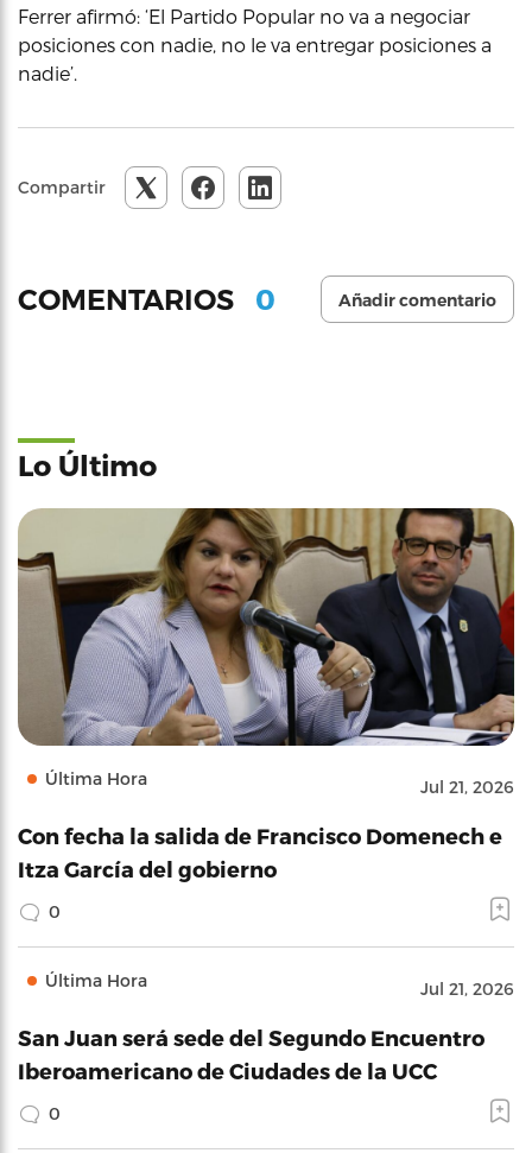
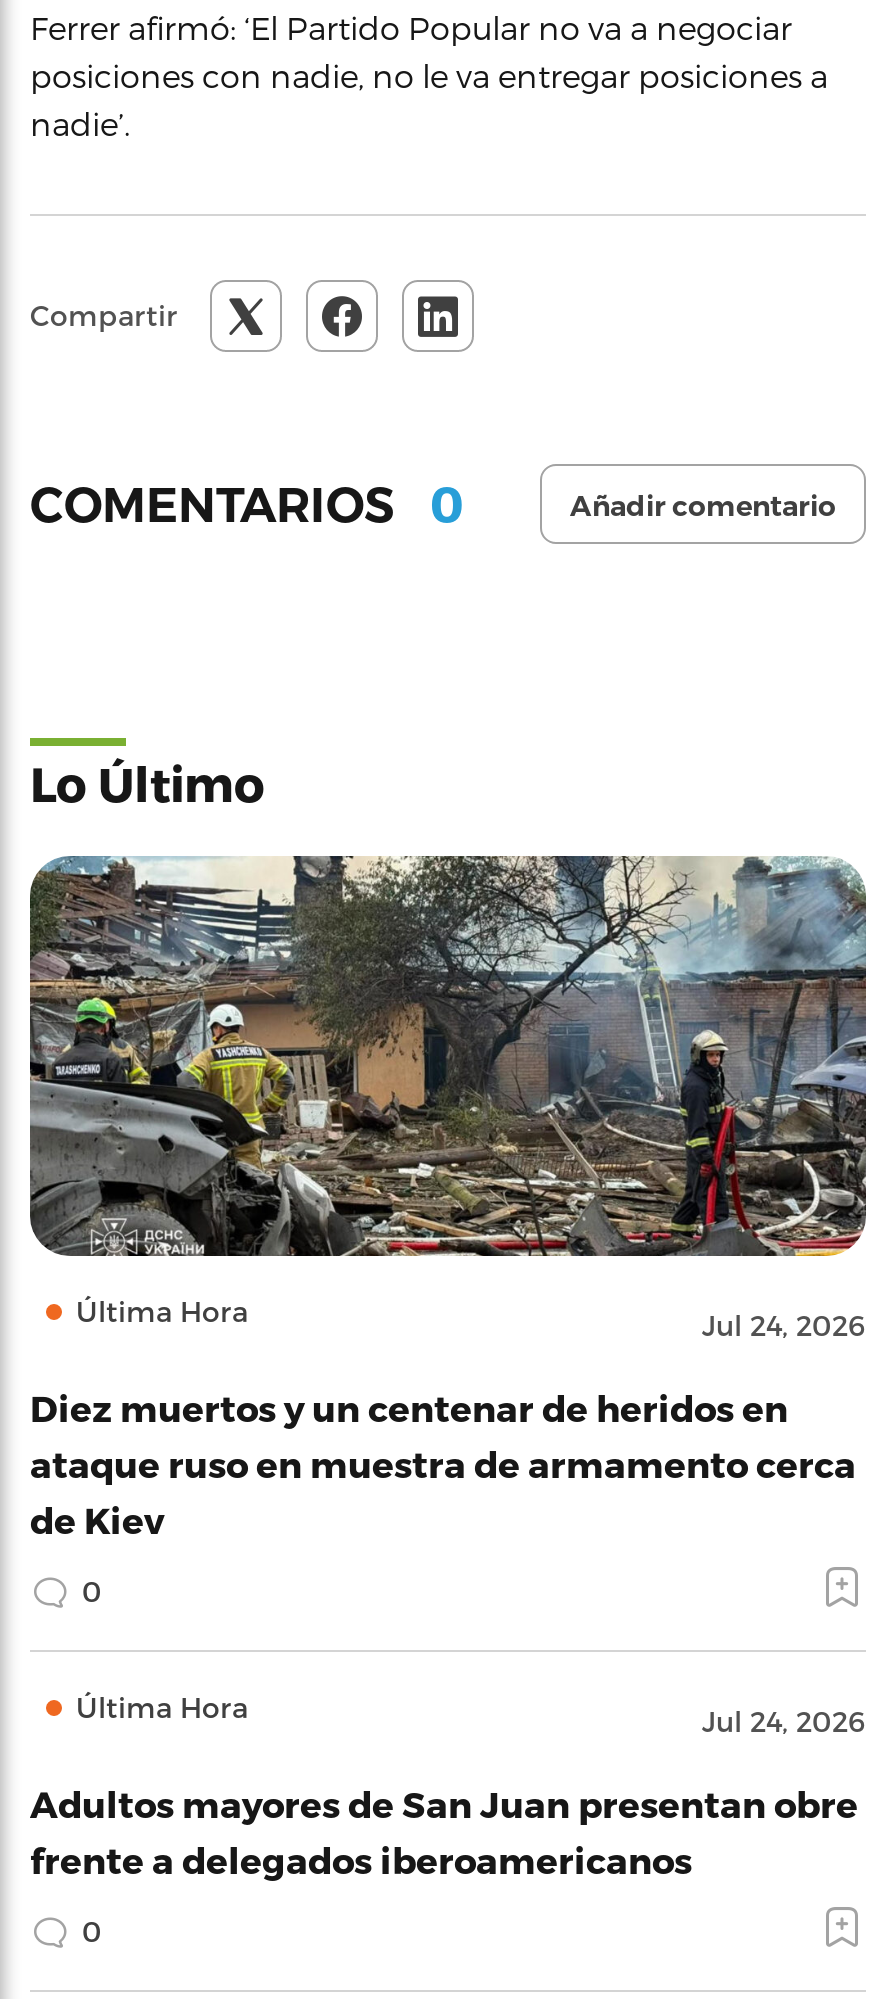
- [image]
- Jul 21, 2026
+ [image]
+ Jul 24, 2026

- Con fecha la salida de Francisco Domenech e
- Itza García del gobierno
+ Diez muertos y un centenar de heridos en
+ ataque ruso en muestra de armamento cerca
+ de Kiev

- Jul 21, 2026
+ Jul 24, 2026

- San Juan será sede del Segundo Encuentro
- Iberoamericano de Ciudades de la UCC
+ Adultos mayores de San Juan presentan obre
+ frente a delegados iberoamericanos
